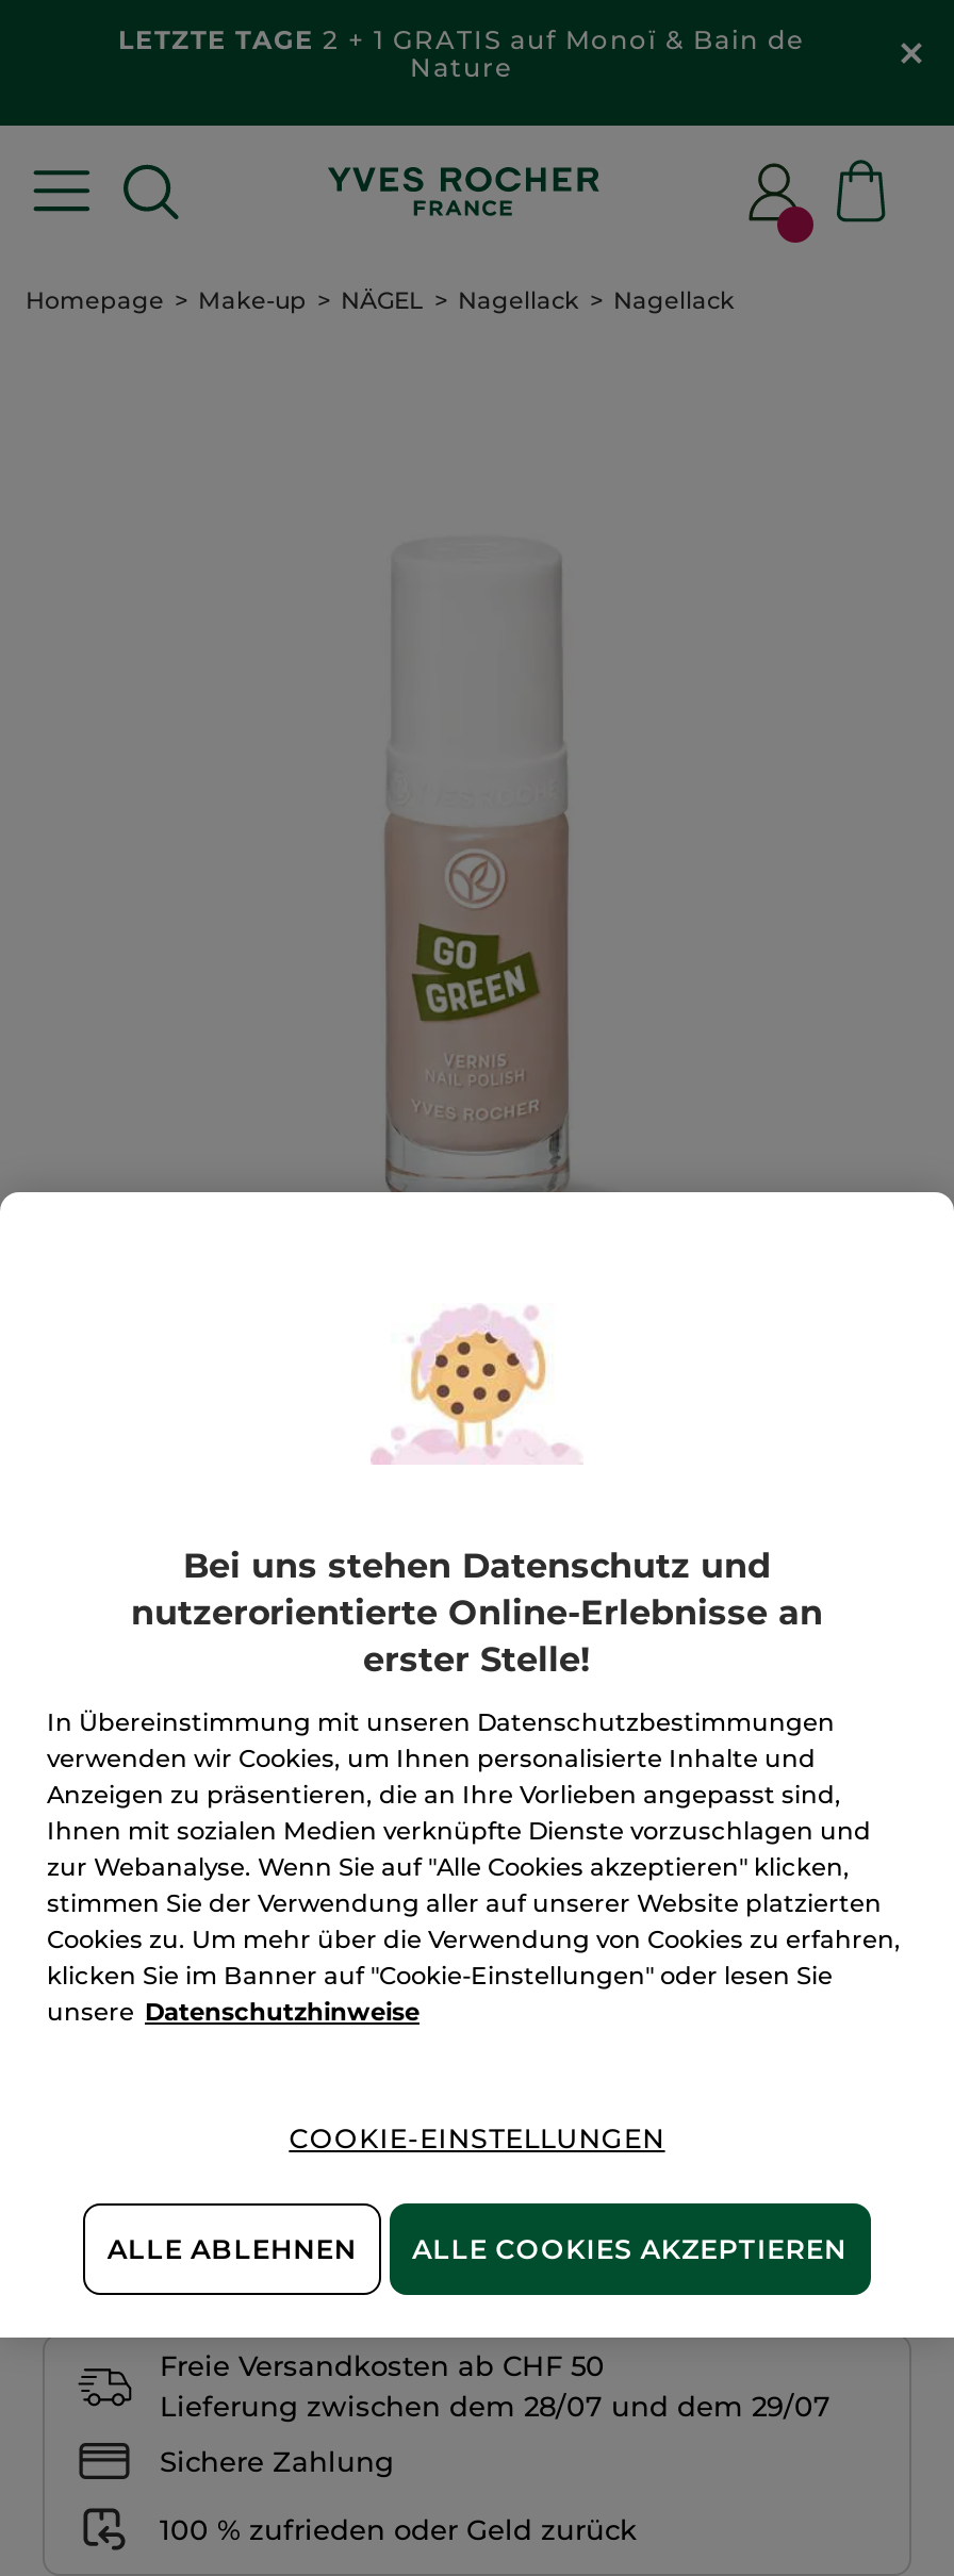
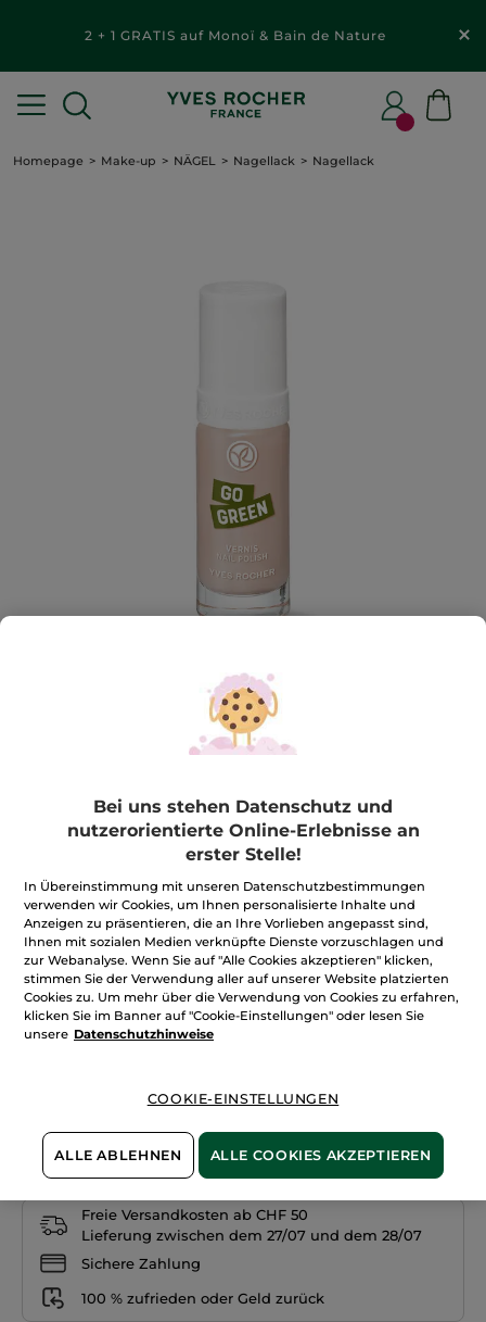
- LETZTE TAGE 2 + 1 GRATIS auf Monoï & Bain de
- Nature
+ 2 + 1 GRATIS auf Monoï & Bain de Nature

- Lieferung zwischen dem 28/07 und dem 29/07
+ Lieferung zwischen dem 27/07 und dem 28/07
